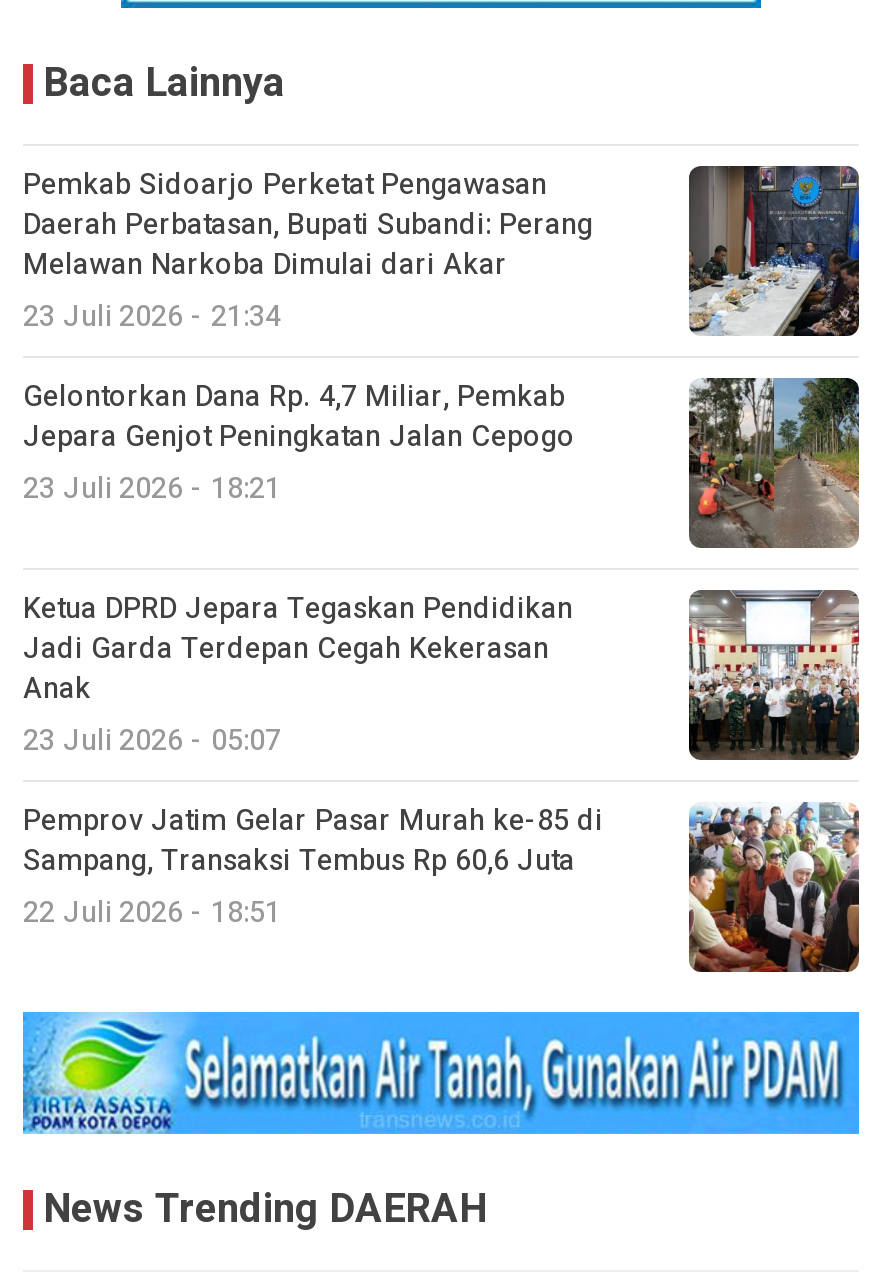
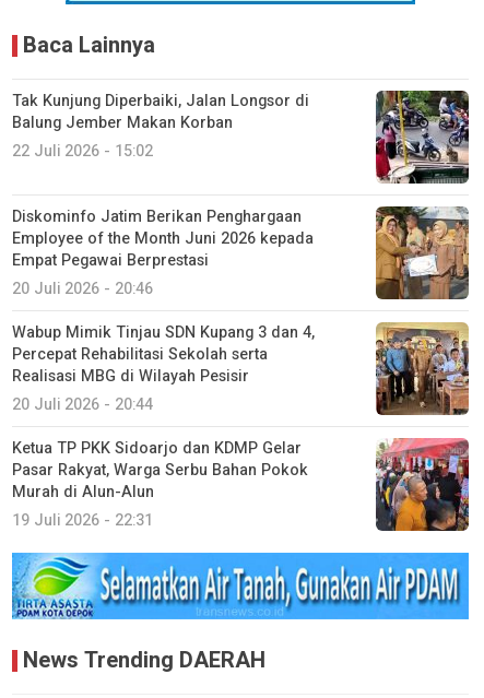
- Pemkab Sidoarjo Perketat Pengawasan
- Daerah Perbatasan, Bupati Subandi: Perang
- Melawan Narkoba Dimulai dari Akar
- 23 Juli 2026 - 21:34
+ Tak Kunjung Diperbaiki, Jalan Longsor di
+ Balung Jember Makan Korban
+ 22 Juli 2026 - 15:02

- [image]
+ [image]

- Gelontorkan Dana Rp. 4,7 Miliar, Pemkab
- Jepara Genjot Peningkatan Jalan Cepogo
- 23 Juli 2026 - 18:21
+ Diskominfo Jatim Berikan Penghargaan
+ Employee of the Month Juni 2026 kepada
+ Empat Pegawai Berprestasi
+ 20 Juli 2026 - 20:46

- [image]
+ [image]

- Ketua DPRD Jepara Tegaskan Pendidikan
- Jadi Garda Terdepan Cegah Kekerasan
- Anak
- 23 Juli 2026 - 05:07
+ Wabup Mimik Tinjau SDN Kupang 3 dan 4,
+ Percepat Rehabilitasi Sekolah serta
+ Realisasi MBG di Wilayah Pesisir
+ 20 Juli 2026 - 20:44

- [image]
+ [image]

- Pemprov Jatim Gelar Pasar Murah ke-85 di
- Sampang, Transaksi Tembus Rp 60,6 Juta
- 22 Juli 2026 - 18:51
+ Ketua TP PKK Sidoarjo dan KDMP Gelar
+ Pasar Rakyat, Warga Serbu Bahan Pokok
+ Murah di Alun-Alun
+ 19 Juli 2026 - 22:31

- [image]
+ [image]
